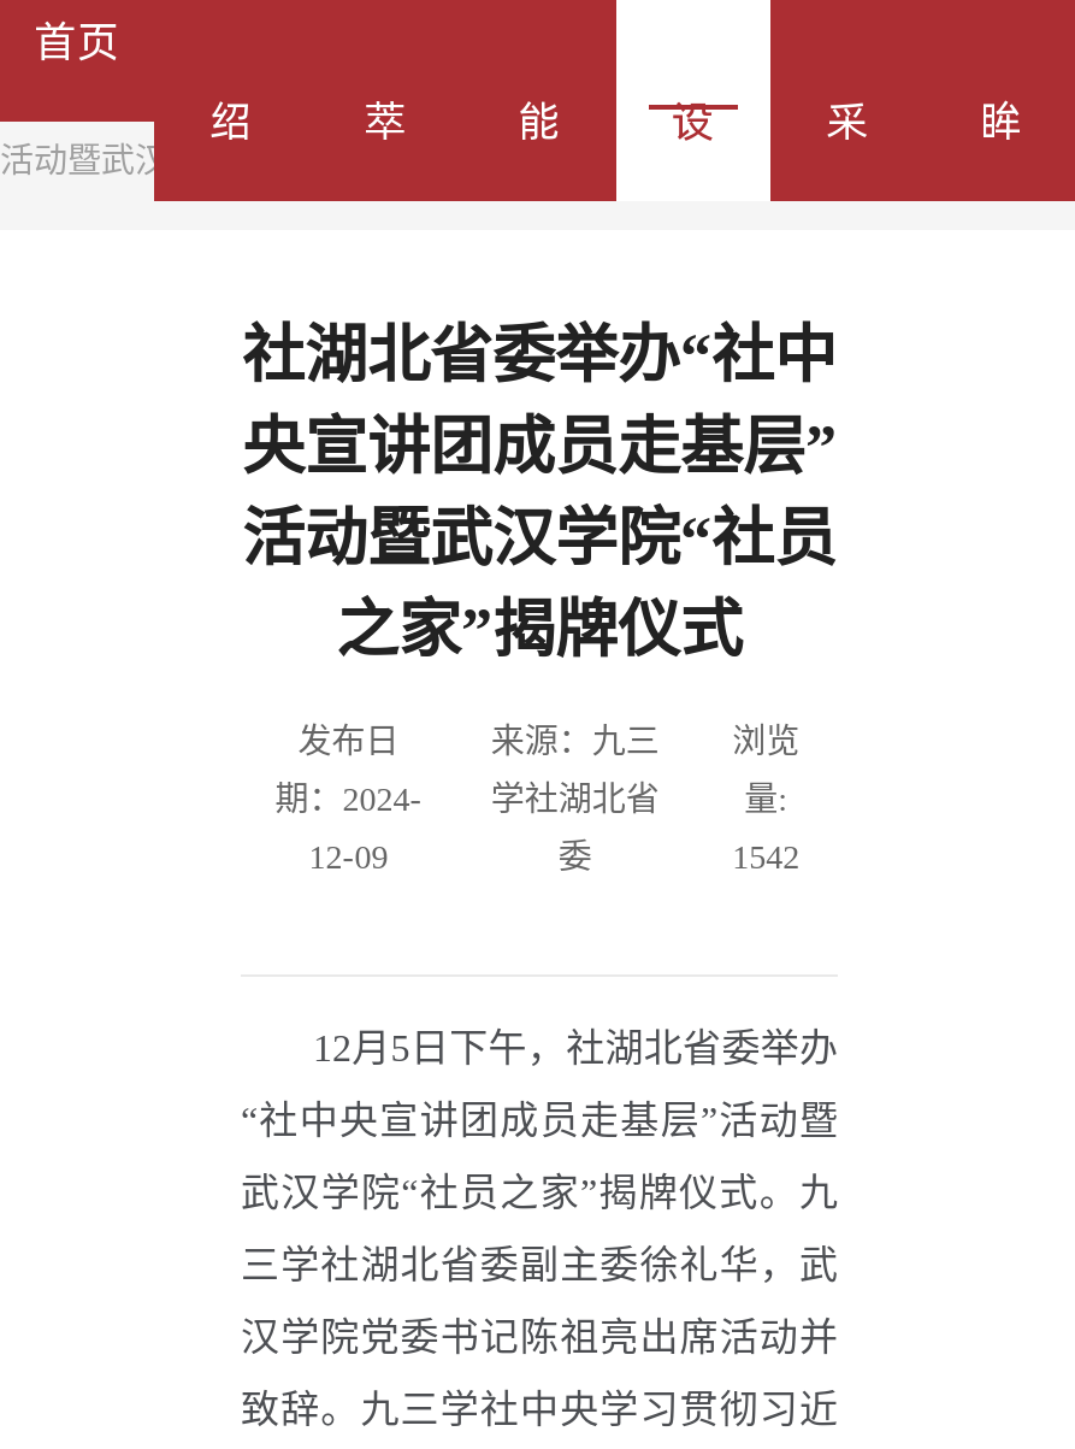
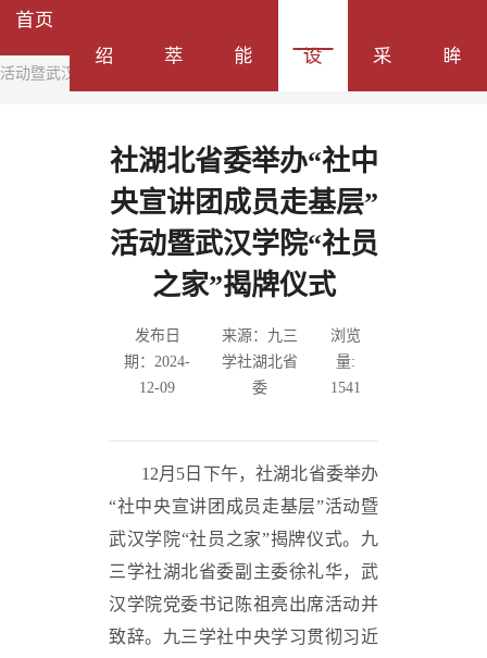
- 1542
+ 1541
